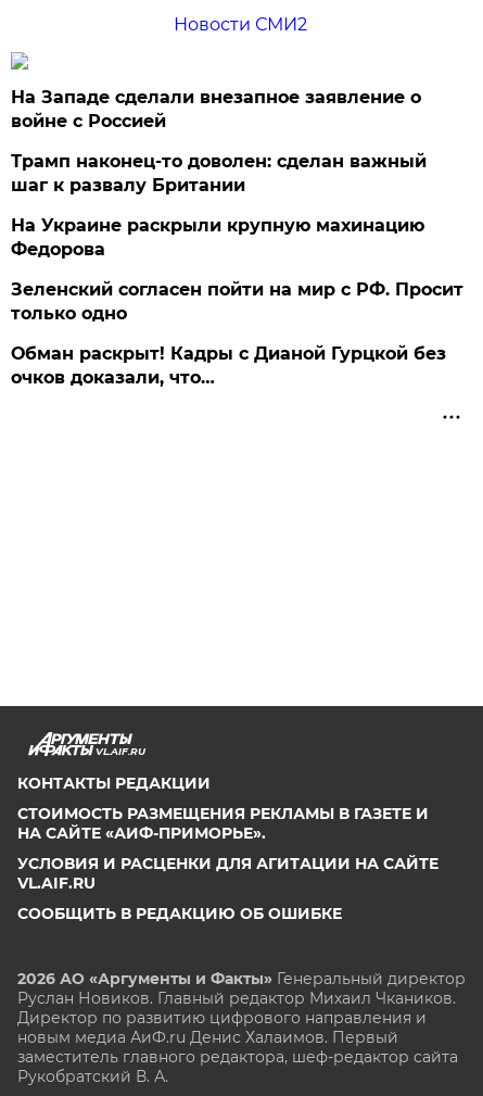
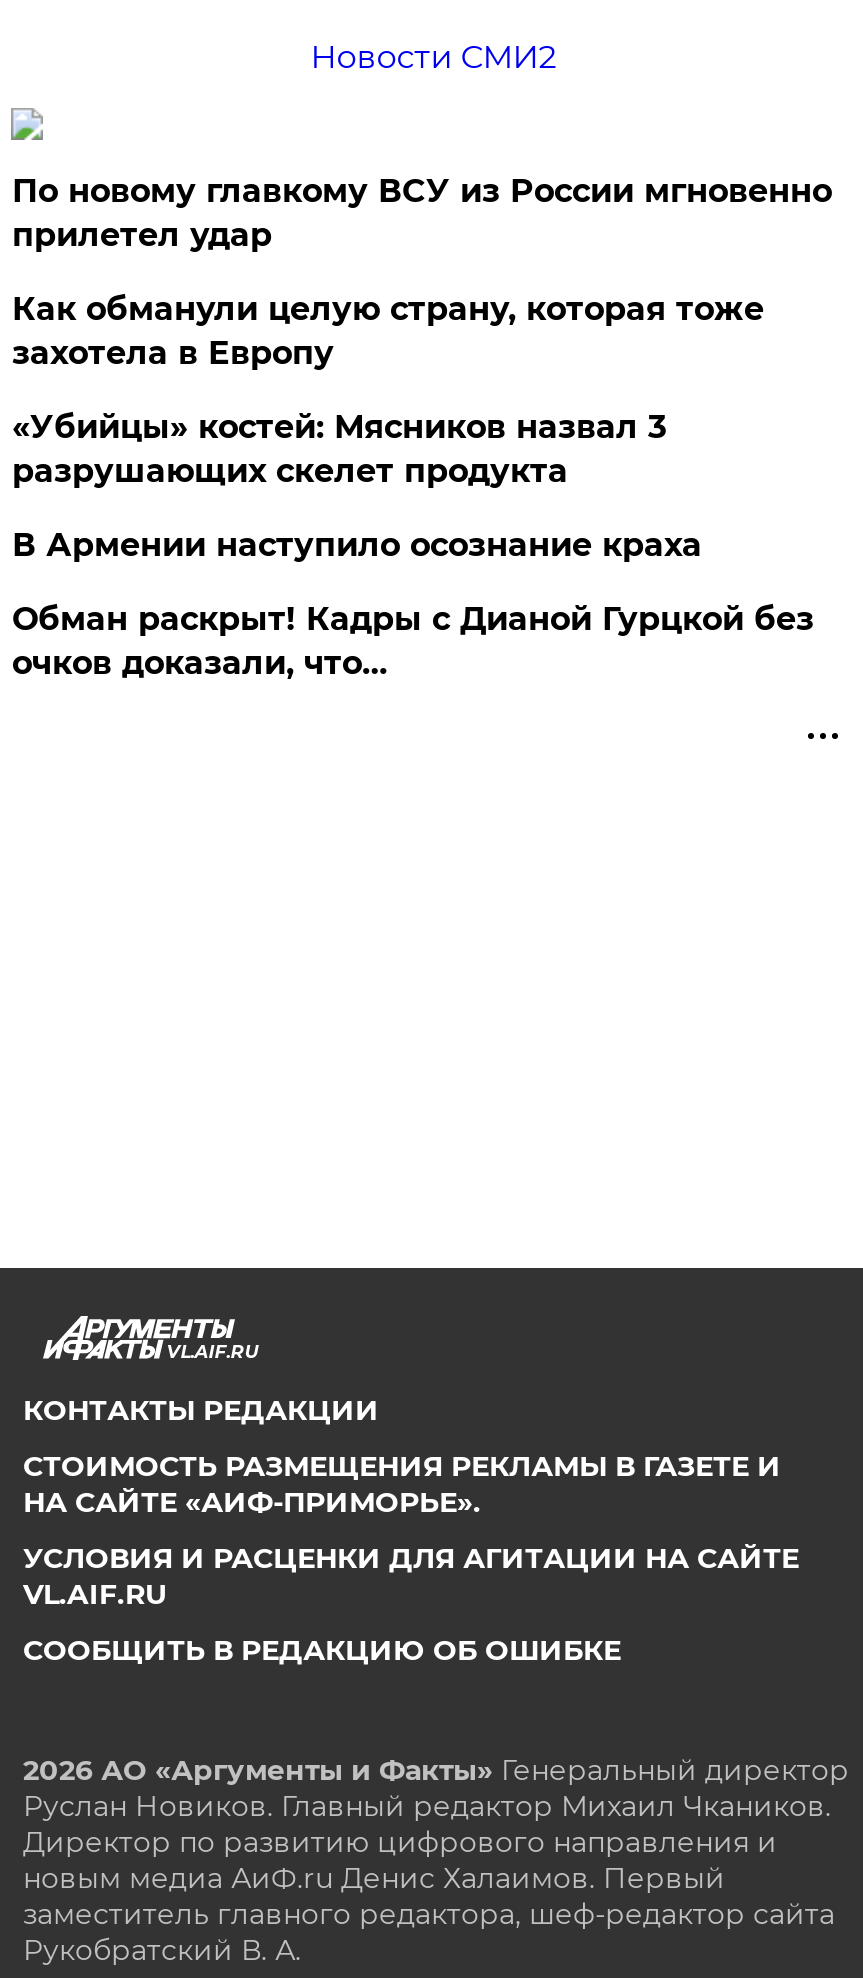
- На Западе сделали внезапное заявление о
- войне с Россией
+ По новому главкому ВСУ из России мгновенно
+ прилетел удар

- Трамп наконец-то доволен: сделан важный
- шаг к развалу Британии
+ Как обманули целую страну, которая тоже
+ захотела в Европу

- На Украине раскрыли крупную махинацию
- Федорова
+ «Убийцы» костей: Мясников назвал 3
+ разрушающих скелет продукта

- Зеленский согласен пойти на мир с РФ. Просит
- только одно
+ В Армении наступило осознание краха
